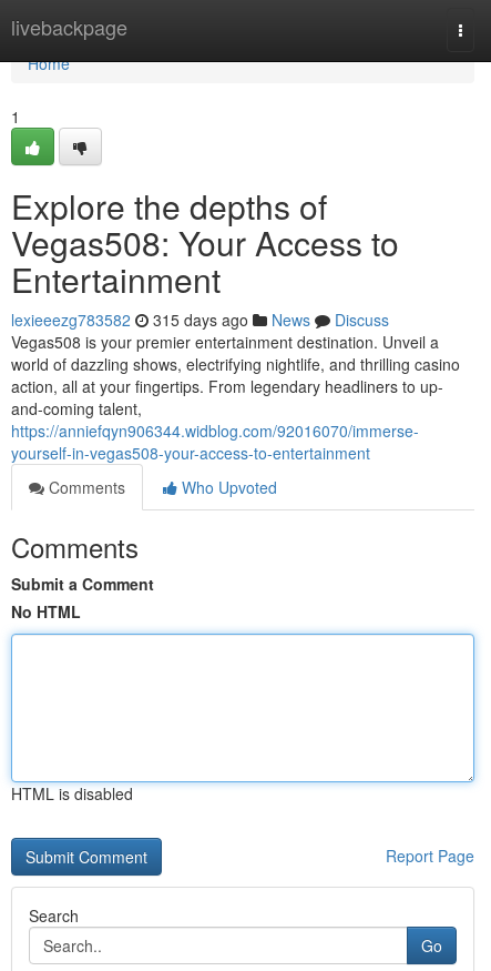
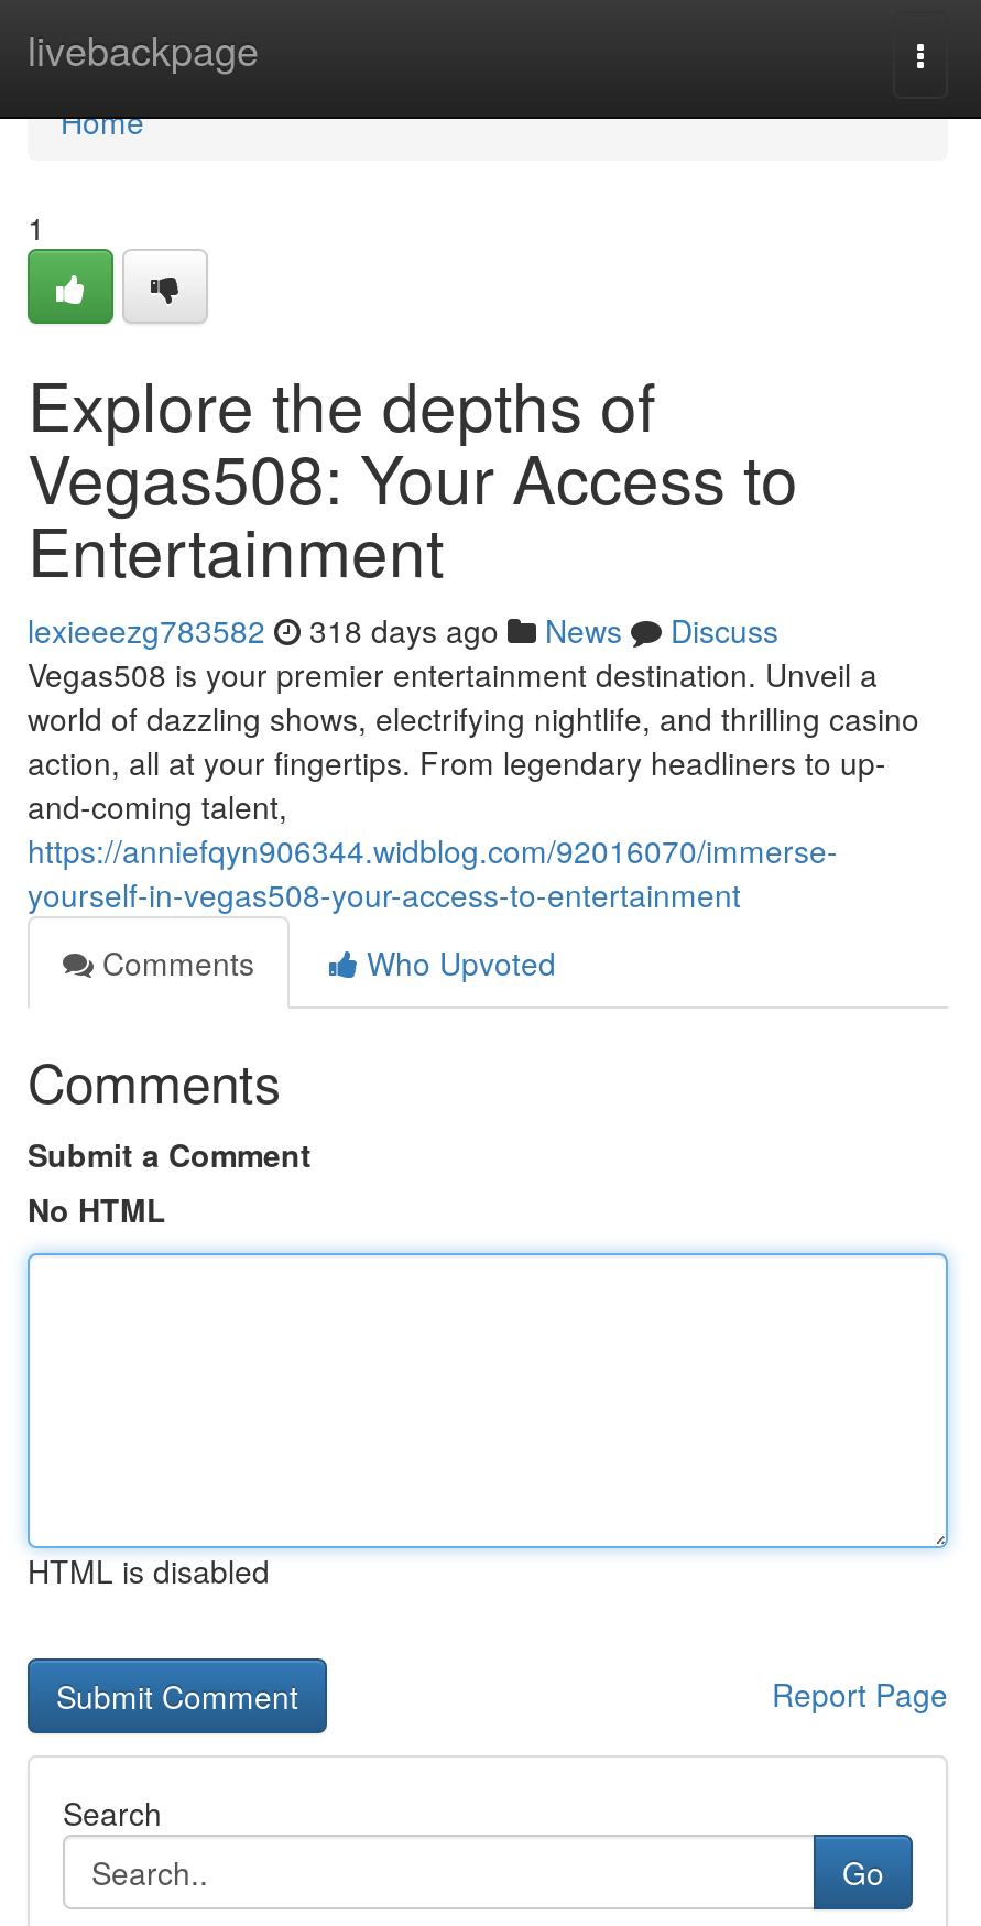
- lexieeezg783582 315 days ago News Discuss
+ lexieeezg783582 318 days ago News Discuss
